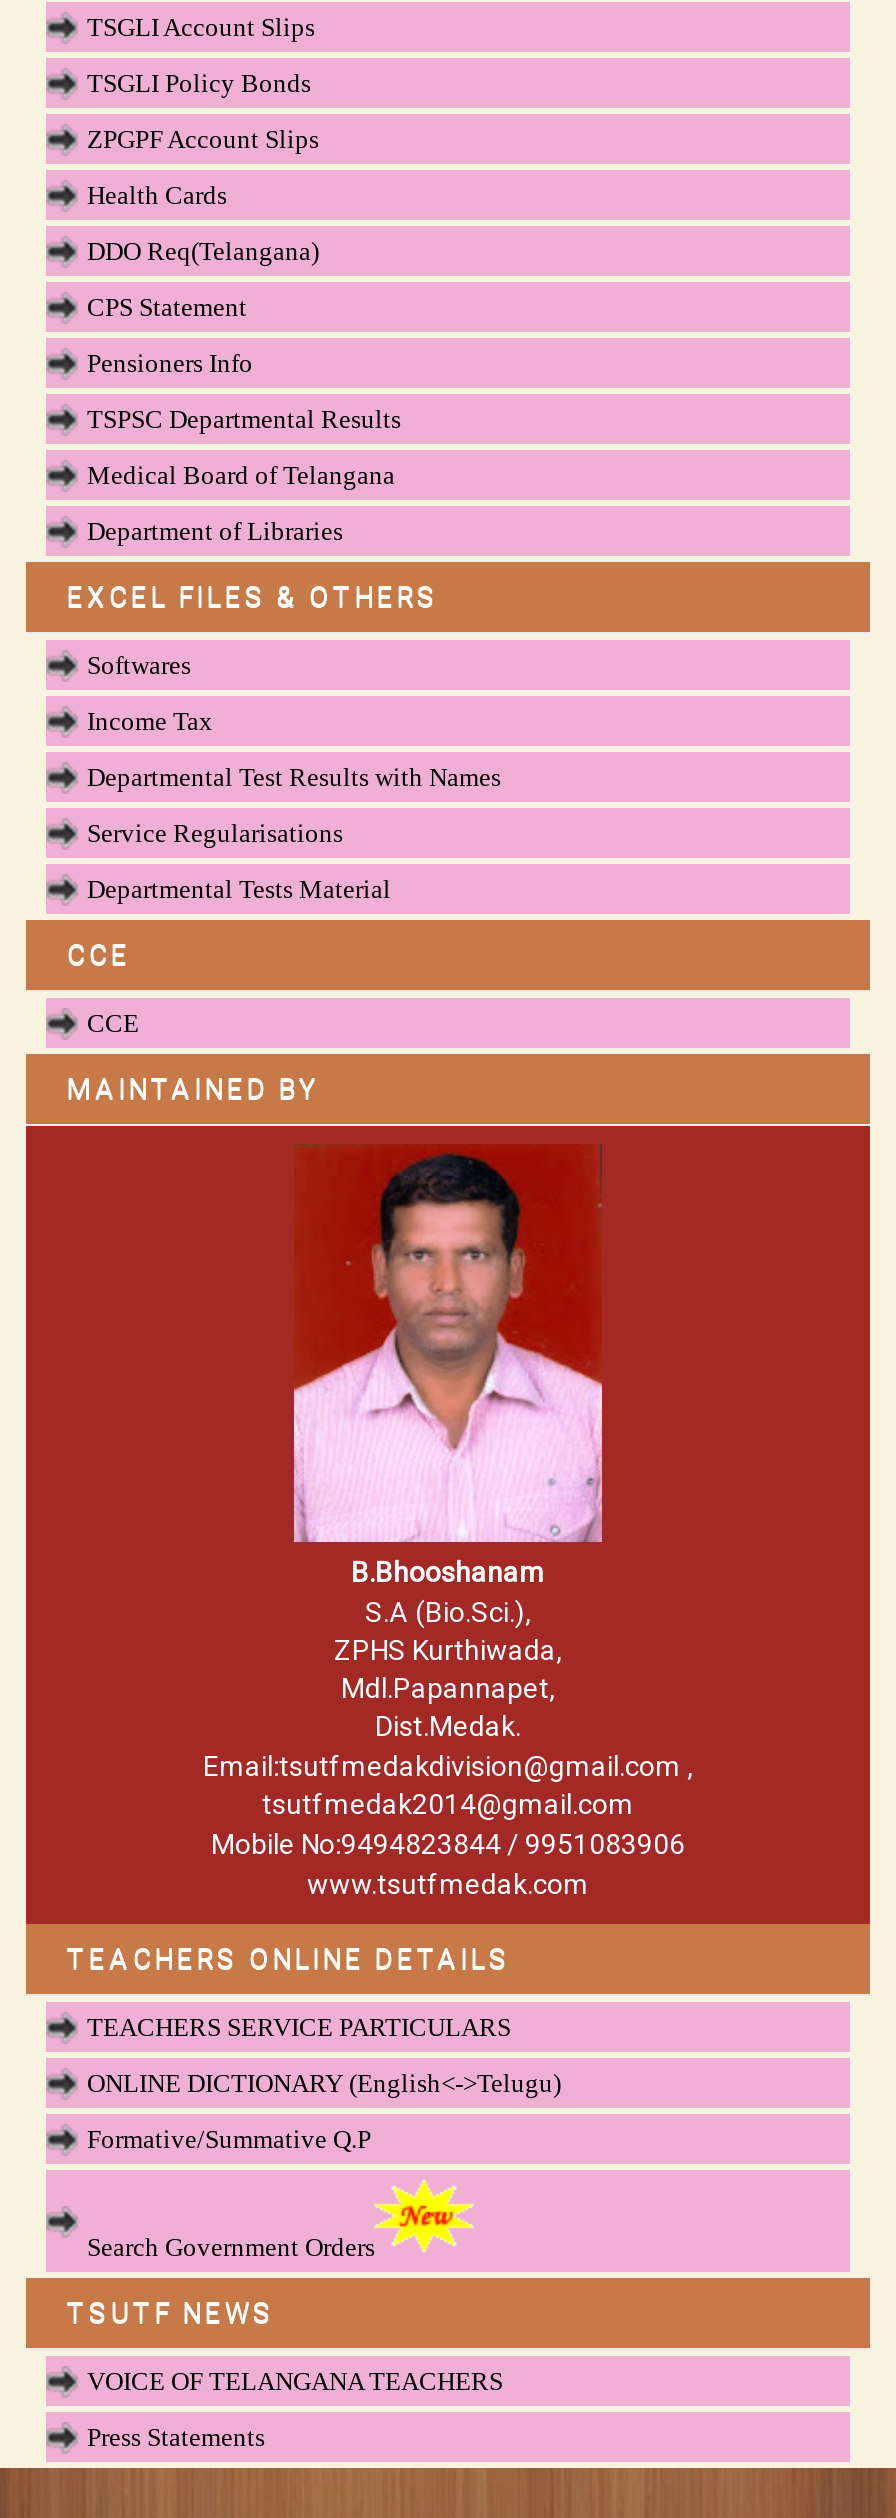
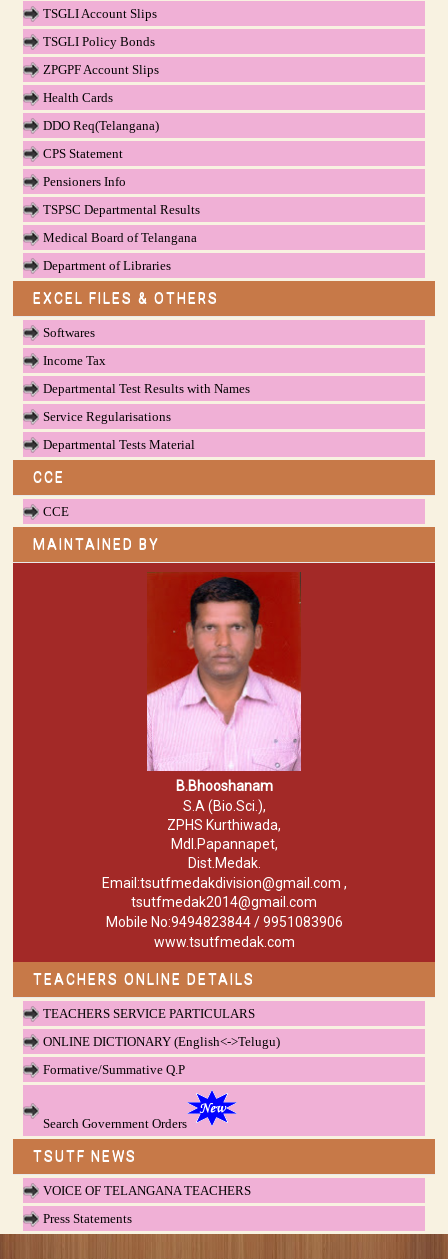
- [image]
+ [image]
